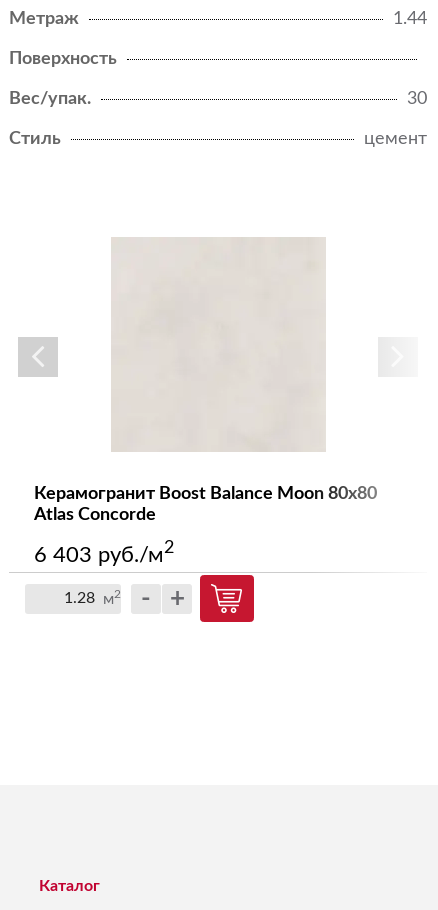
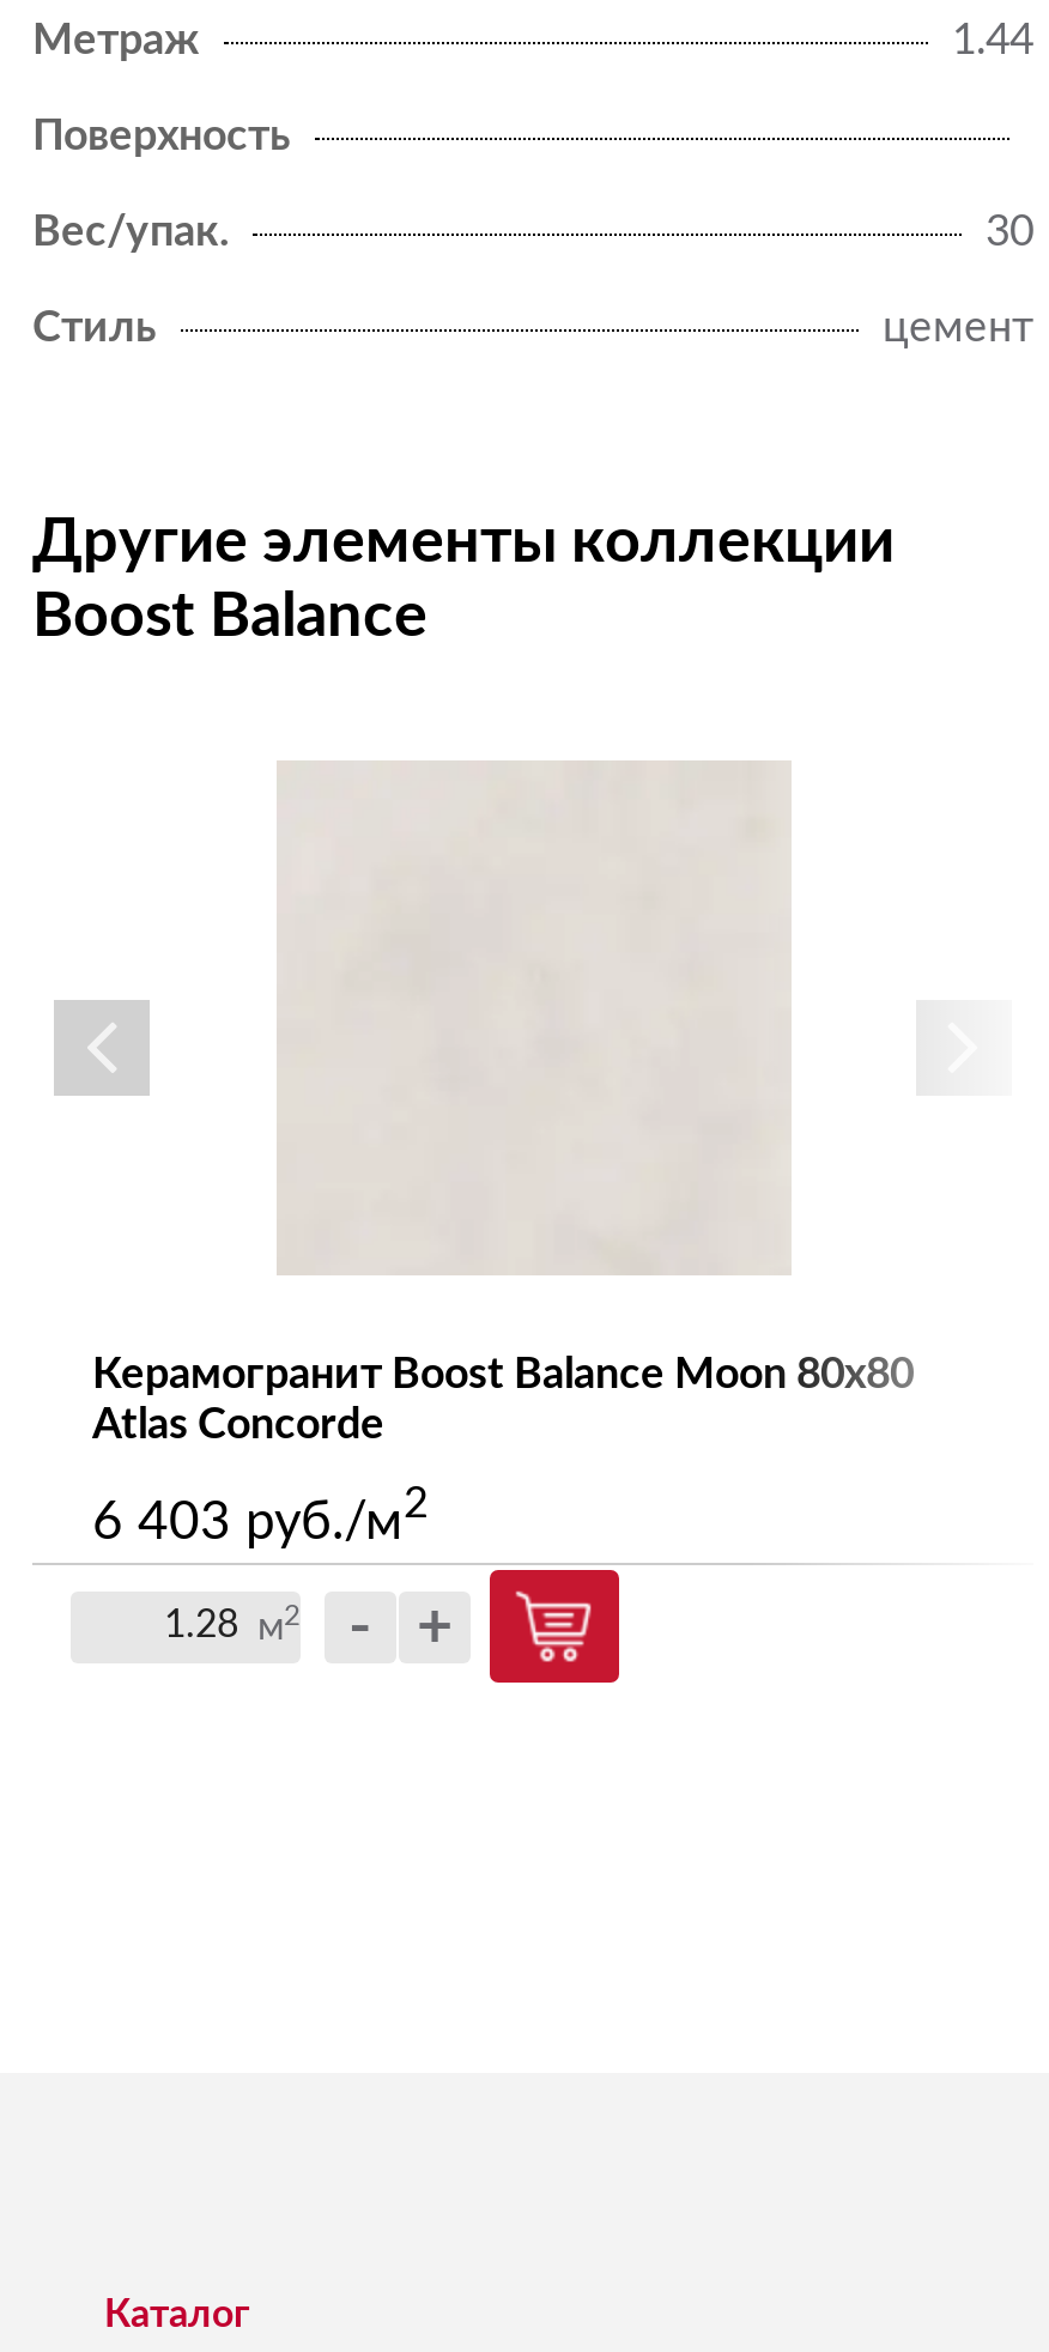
+ Другие элементы коллекции
+ Boost Balance
